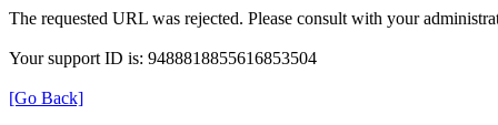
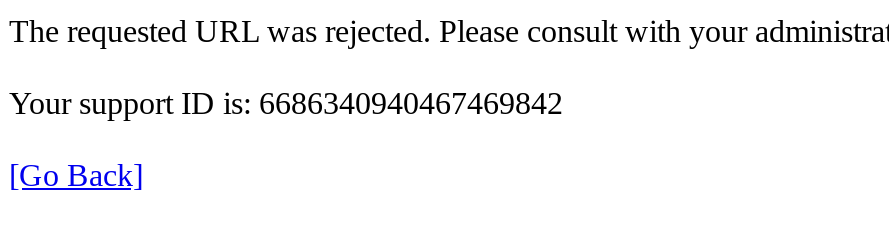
- Your support ID is: 9488818855616853504
+ Your support ID is: 6686340940467469842
